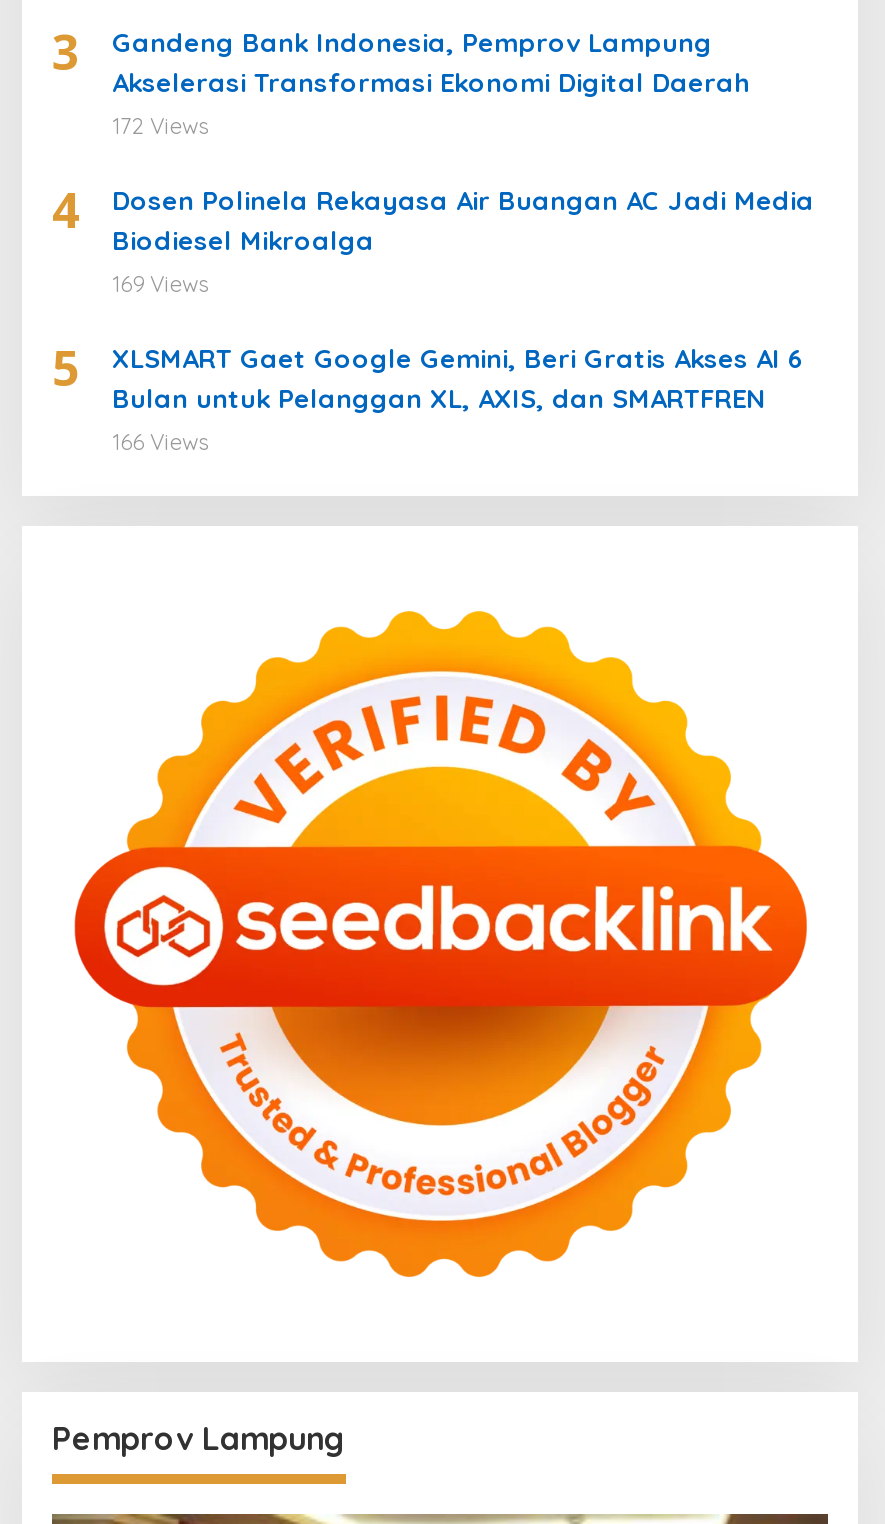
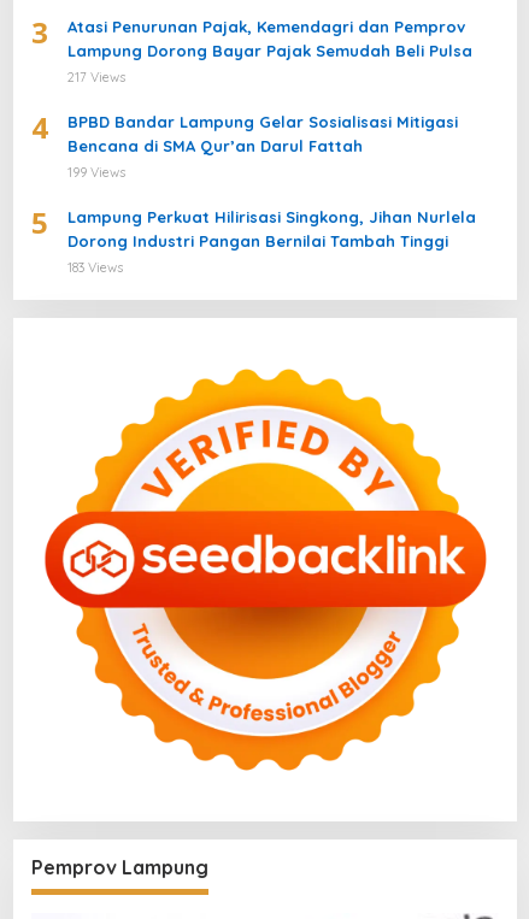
- Gandeng Bank Indonesia, Pemprov Lampung
- Akselerasi Transformasi Ekonomi Digital Daerah
- 172 Views
+ Atasi Penurunan Pajak, Kemendagri dan Pemprov
+ Lampung Dorong Bayar Pajak Semudah Beli Pulsa
+ 217 Views

- Dosen Polinela Rekayasa Air Buangan AC Jadi Media
- Biodiesel Mikroalga
- 169 Views
+ BPBD Bandar Lampung Gelar Sosialisasi Mitigasi
+ Bencana di SMA Qur’an Darul Fattah
+ 199 Views

- XLSMART Gaet Google Gemini, Beri Gratis Akses AI 6
- Bulan untuk Pelanggan XL, AXIS, dan SMARTFREN
- 166 Views
+ Lampung Perkuat Hilirisasi Singkong, Jihan Nurlela
+ Dorong Industri Pangan Bernilai Tambah Tinggi
+ 183 Views
